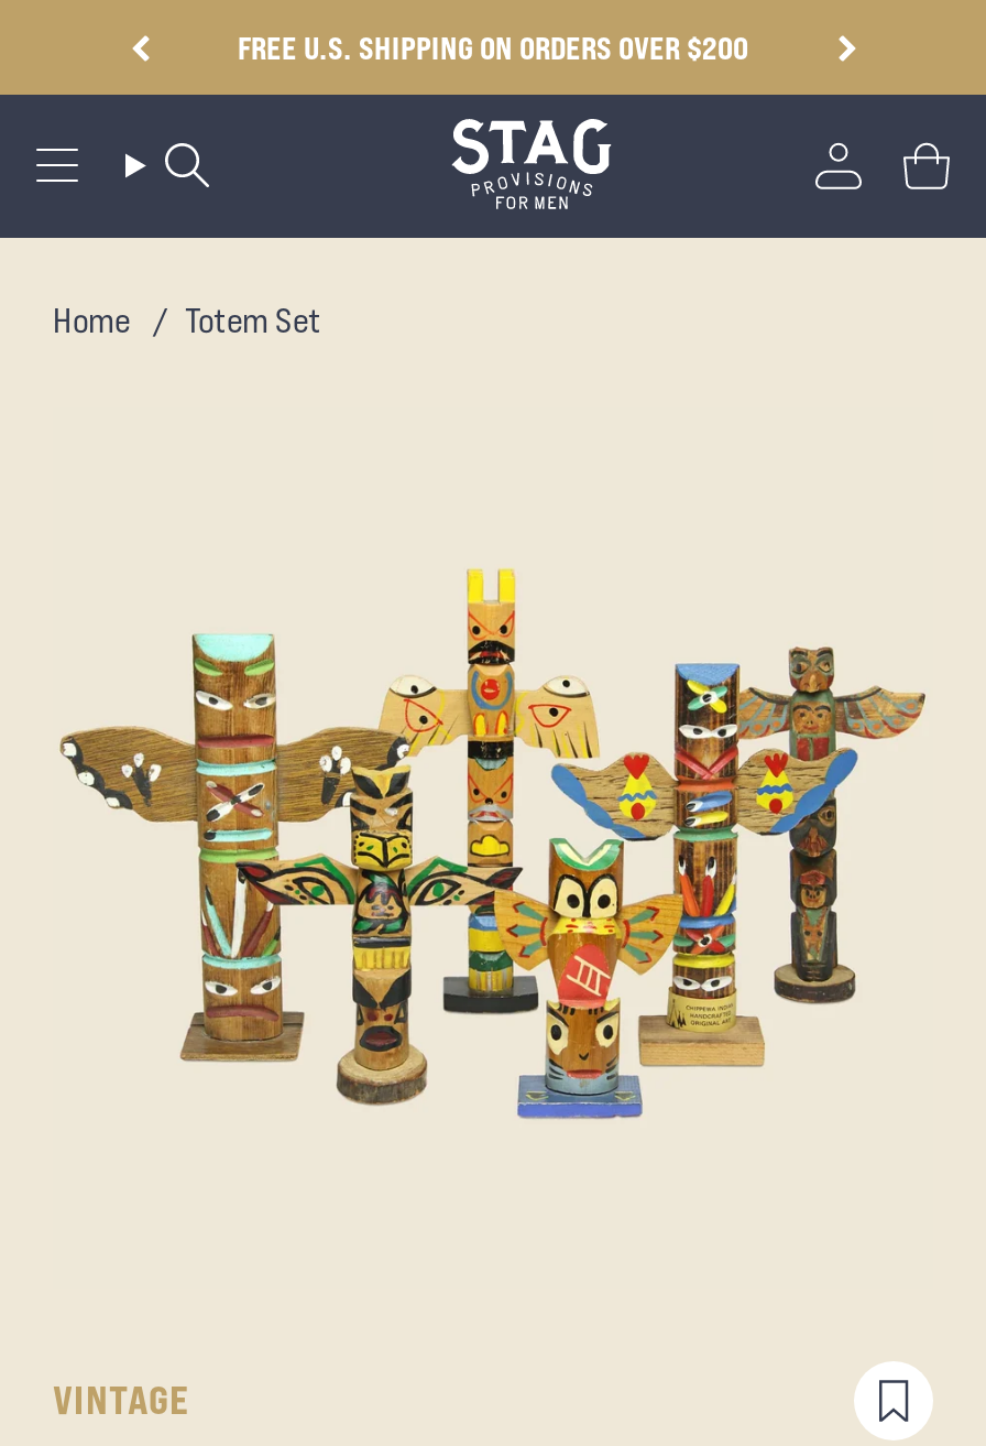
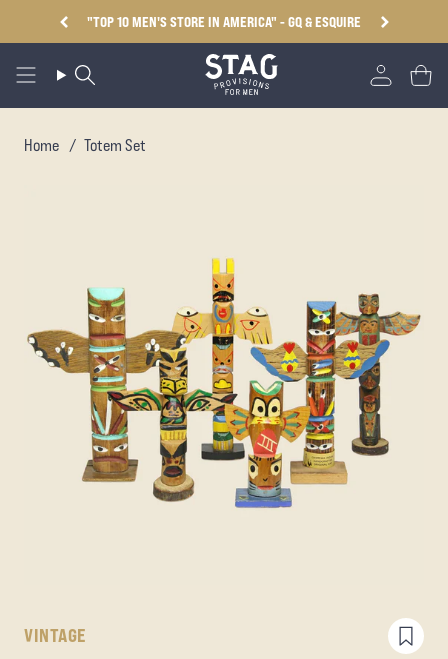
- FREE U.S. SHIPPING ON ORDERS OVER $200
+ "TOP 10 MEN'S STORE IN AMERICA" - GQ & ESQUIRE
